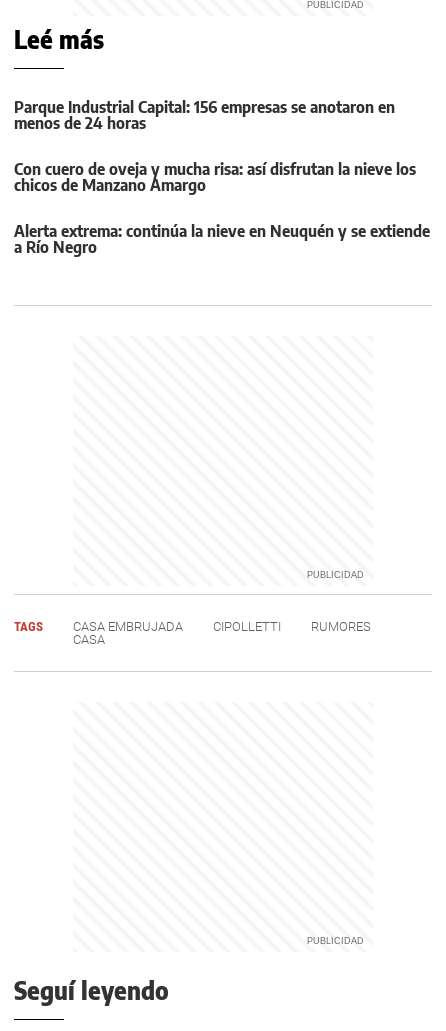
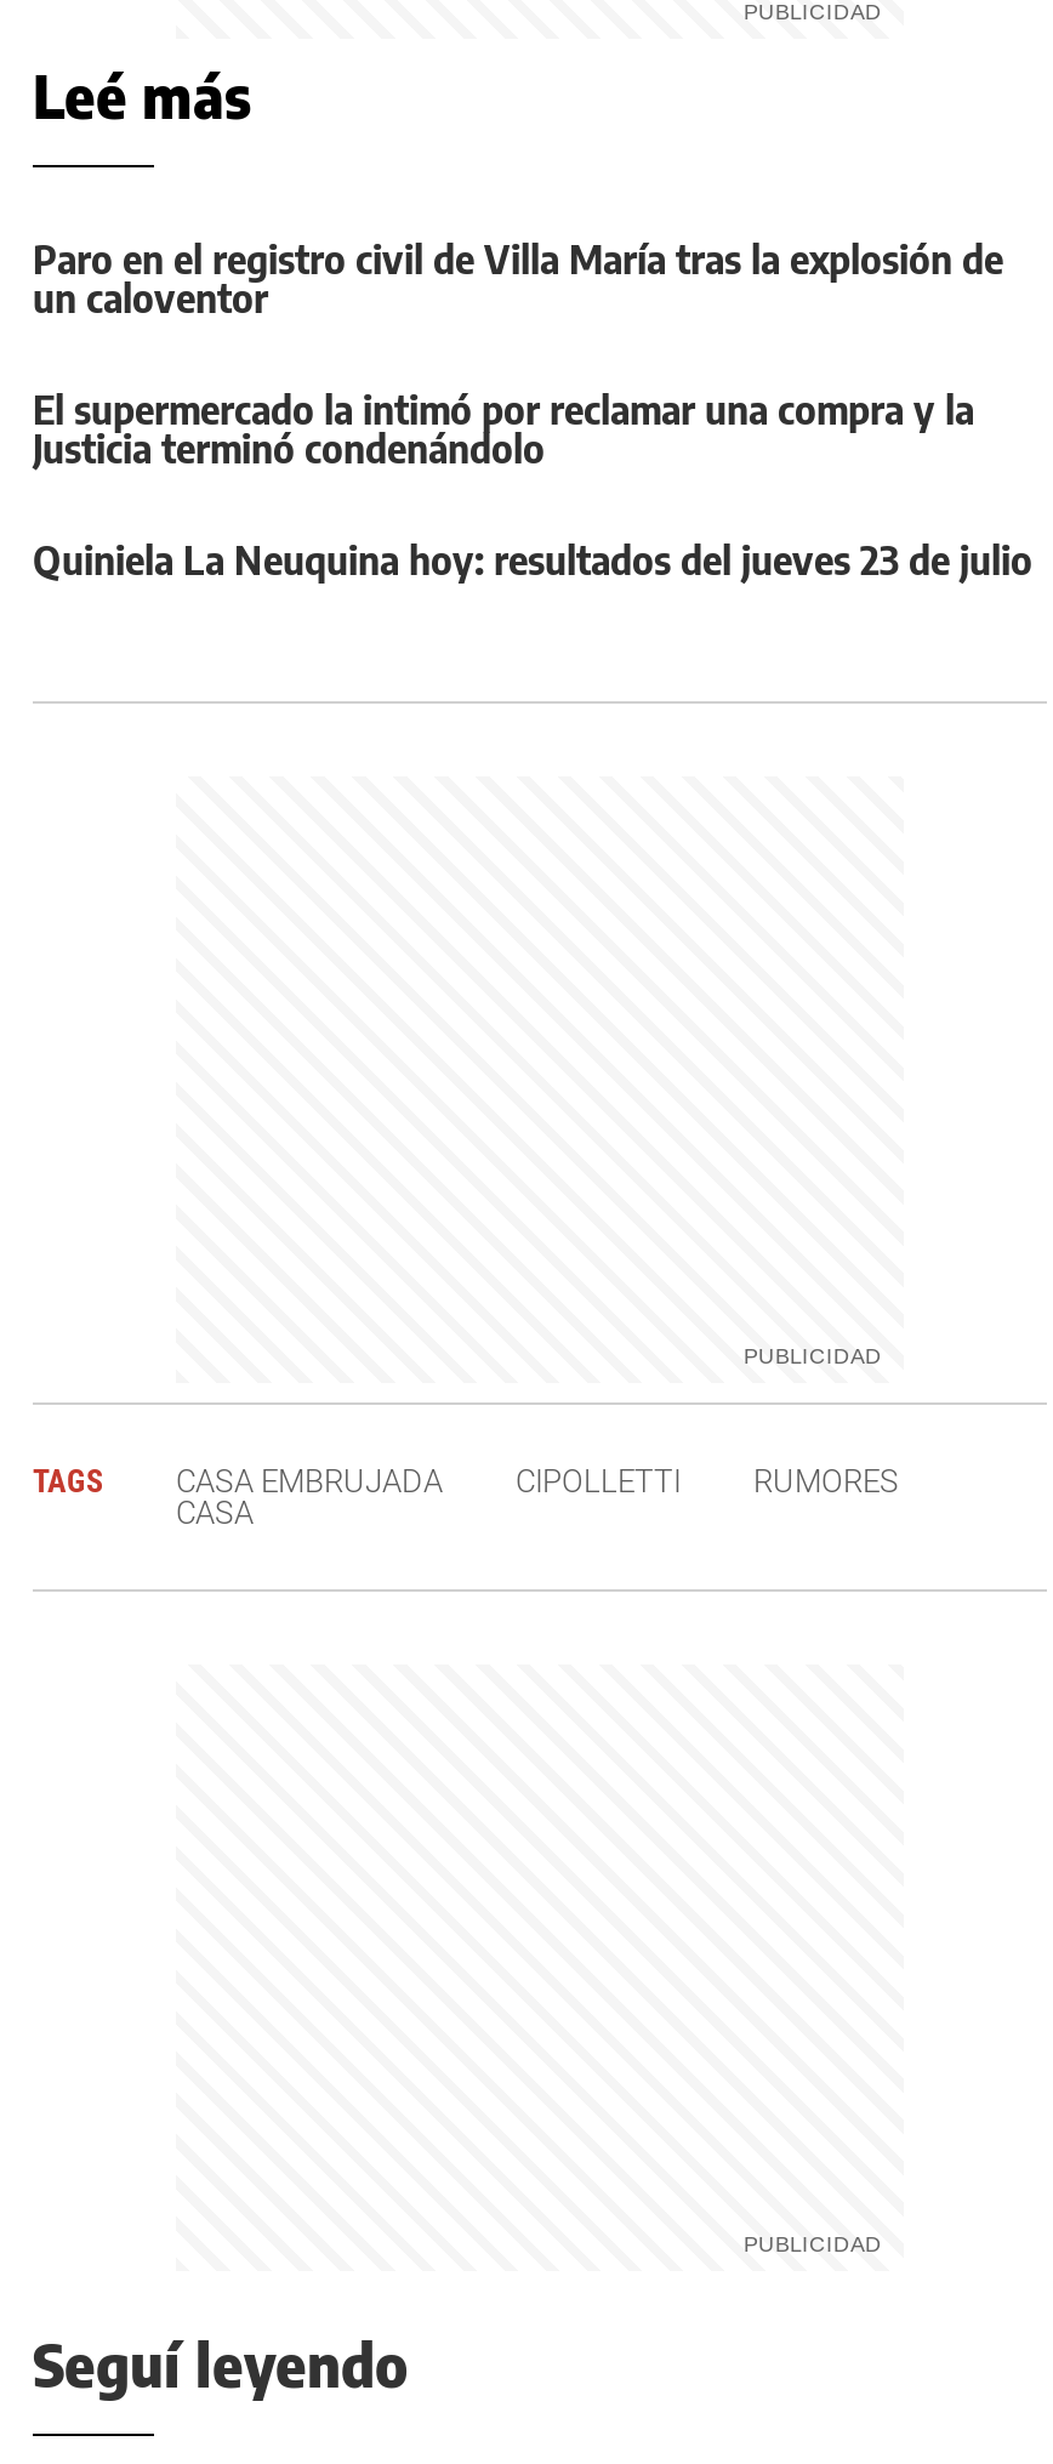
- Parque Industrial Capital: 156 empresas se anotaron en
- menos de 24 horas
+ Paro en el registro civil de Villa María tras la explosión de
+ un caloventor

- Con cuero de oveja y mucha risa: así disfrutan la nieve los
- chicos de Manzano Amargo
+ El supermercado la intimó por reclamar una compra y la
+ Justicia terminó condenándolo

- Alerta extrema: continúa la nieve en Neuquén y se extiende
- a Río Negro
+ Quiniela La Neuquina hoy: resultados del jueves 23 de julio
